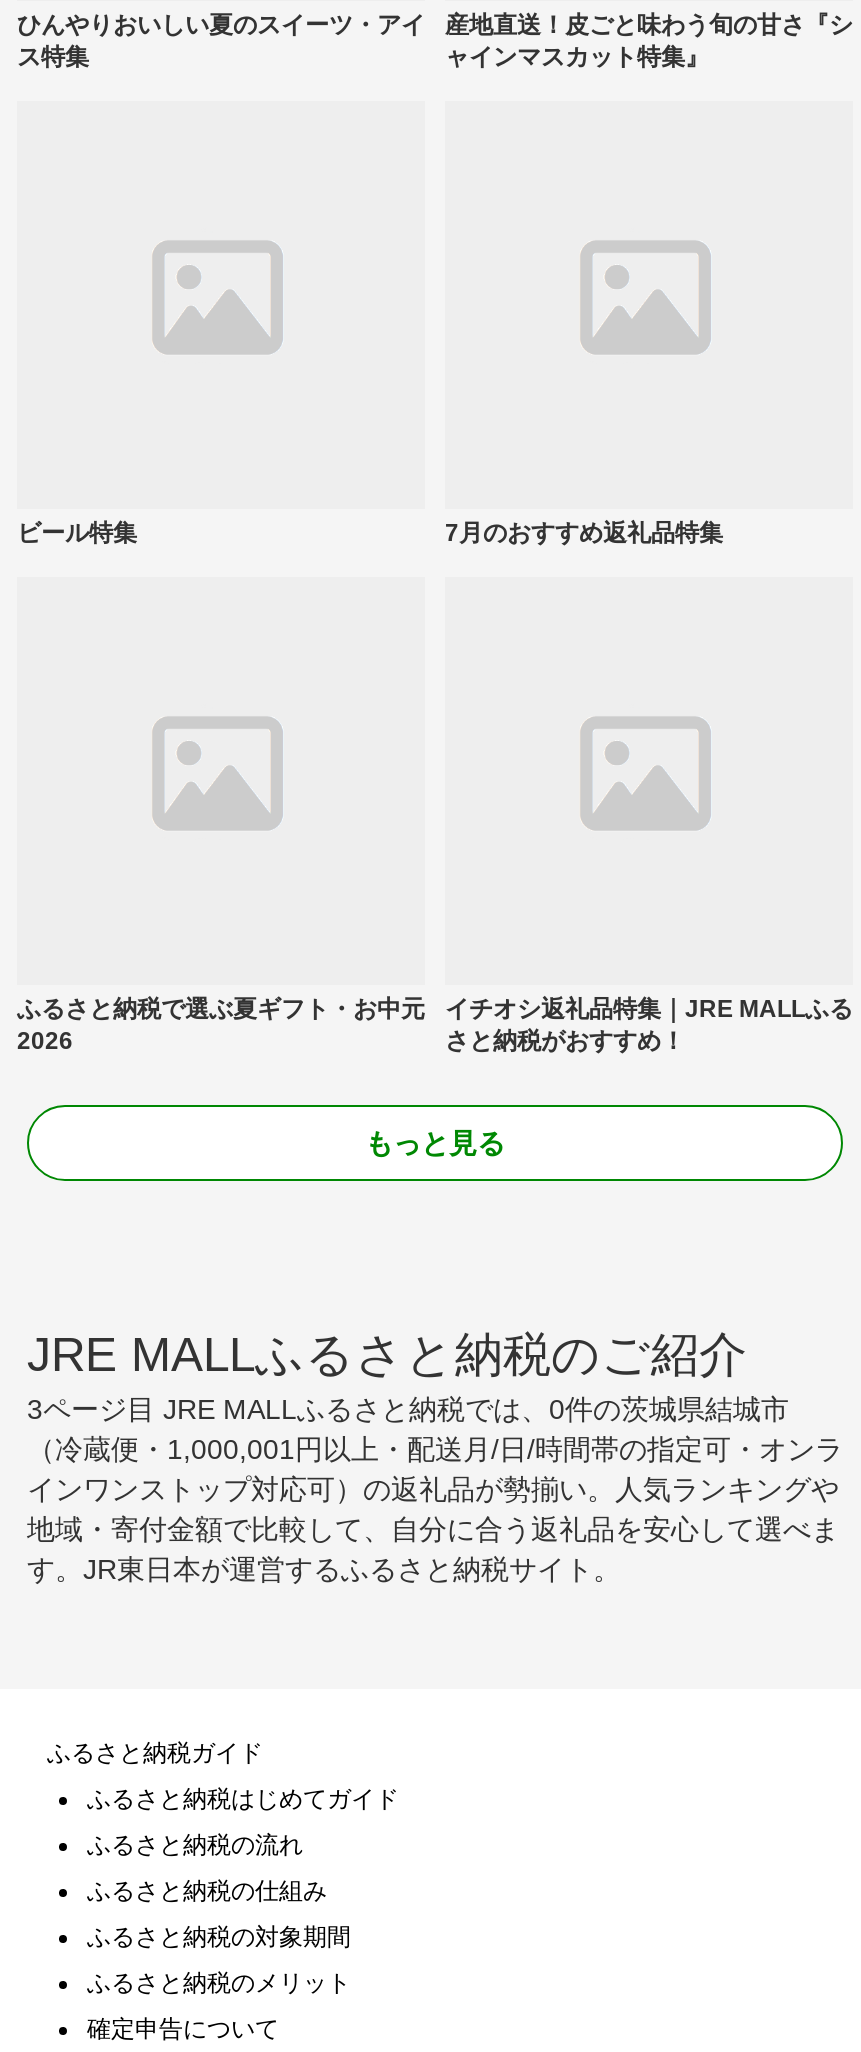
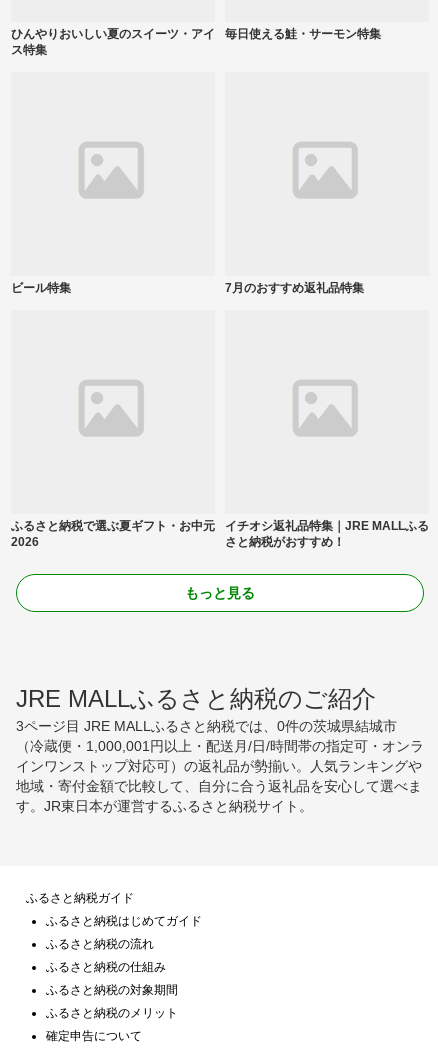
- 産地直送！皮ごと味わう旬の甘さ『シ
- ャインマスカット特集』
+ 毎日使える鮭・サーモン特集
